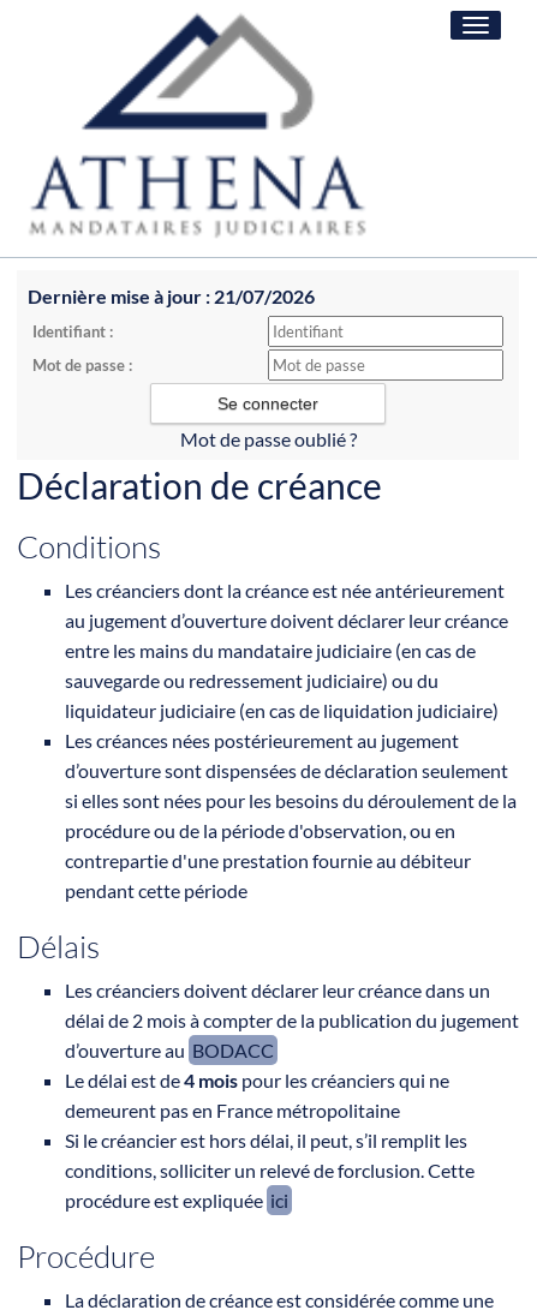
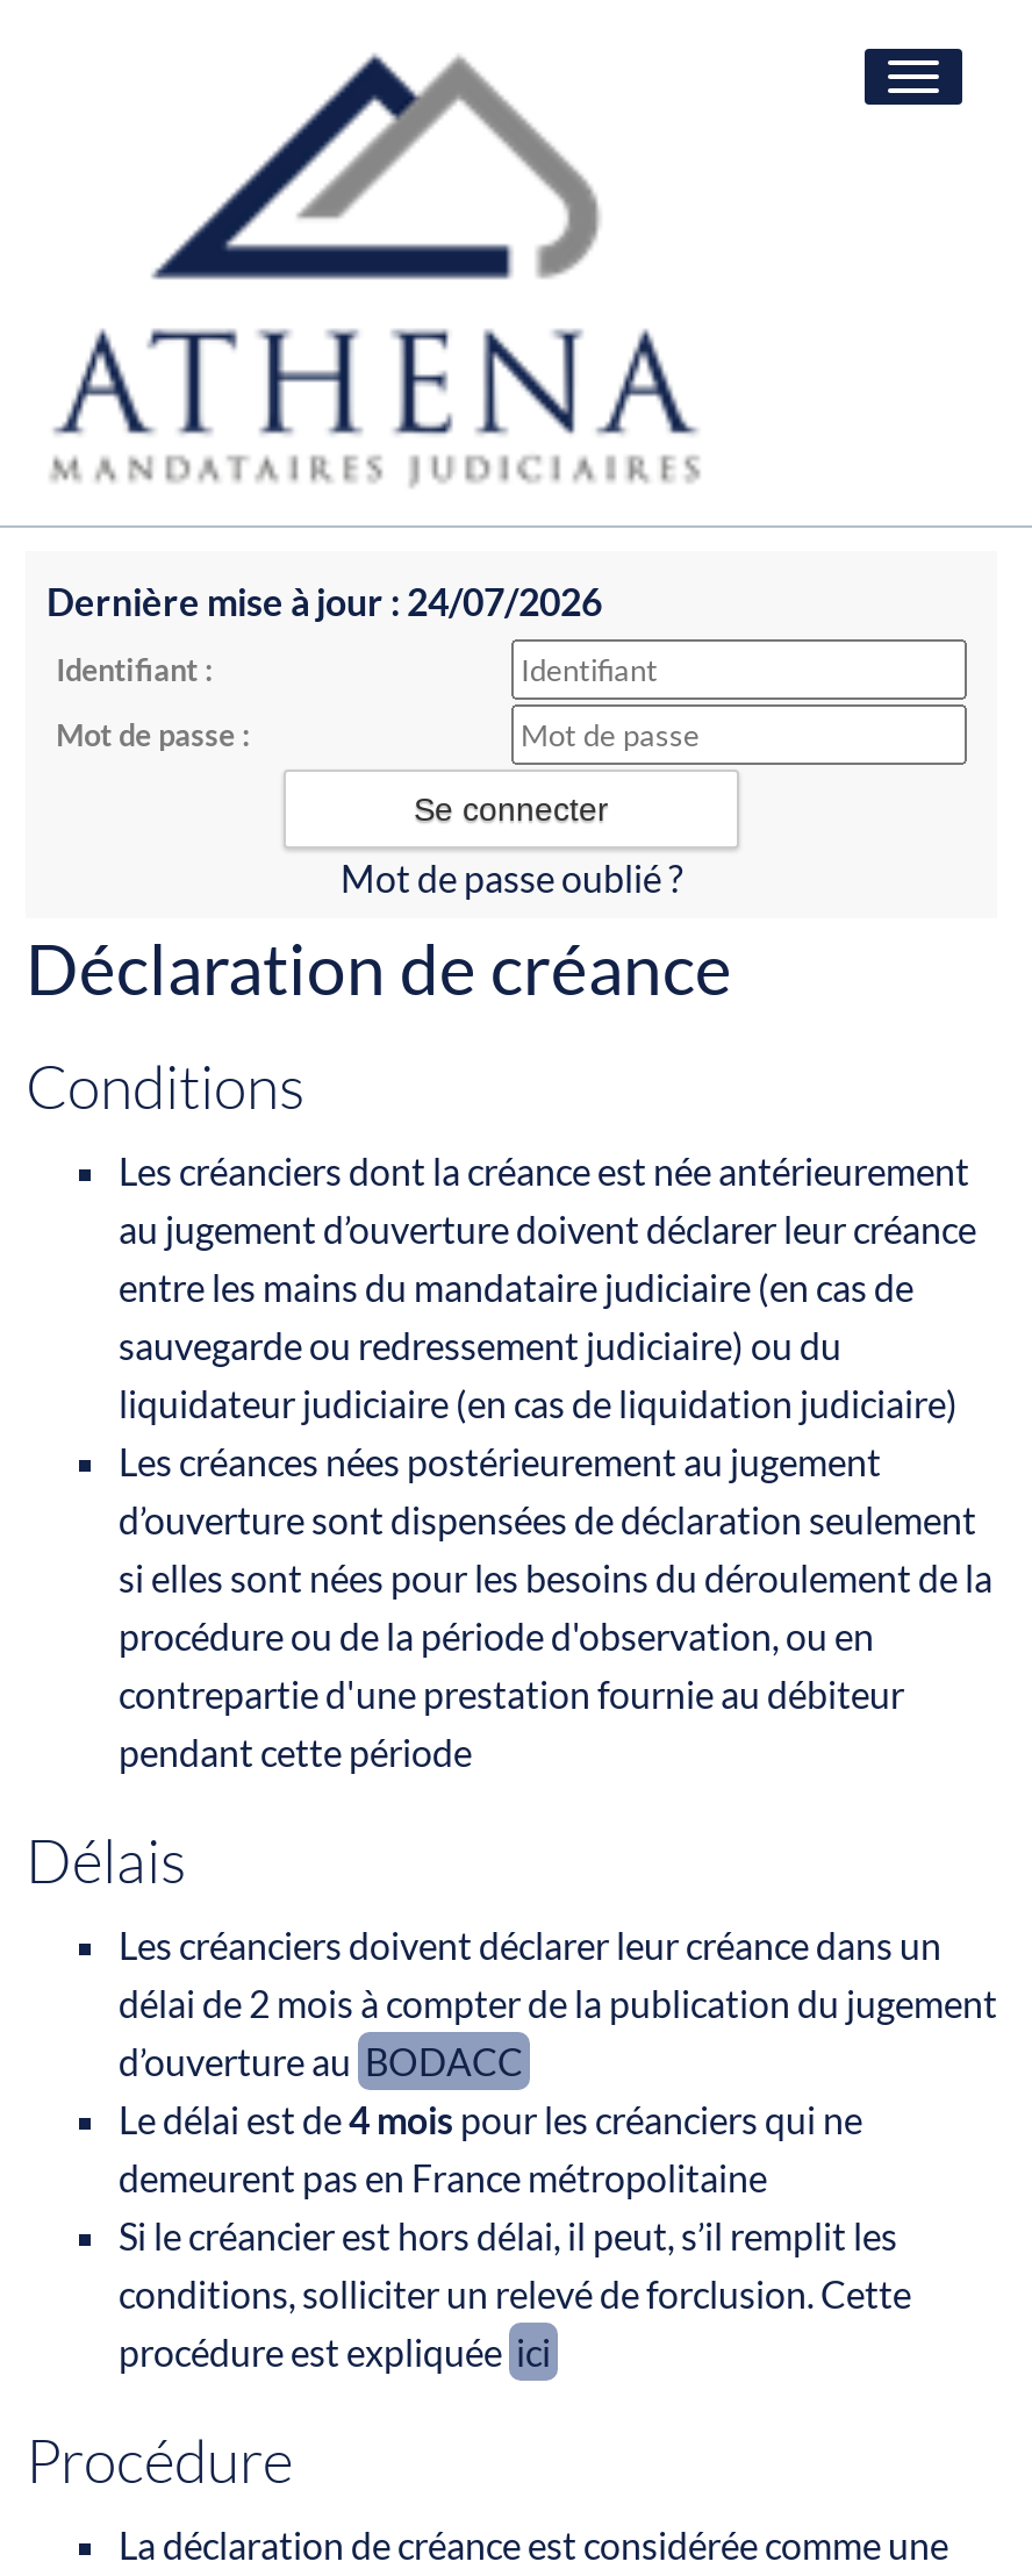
- Dernière mise à jour : 21/07/2026
+ Dernière mise à jour : 24/07/2026
